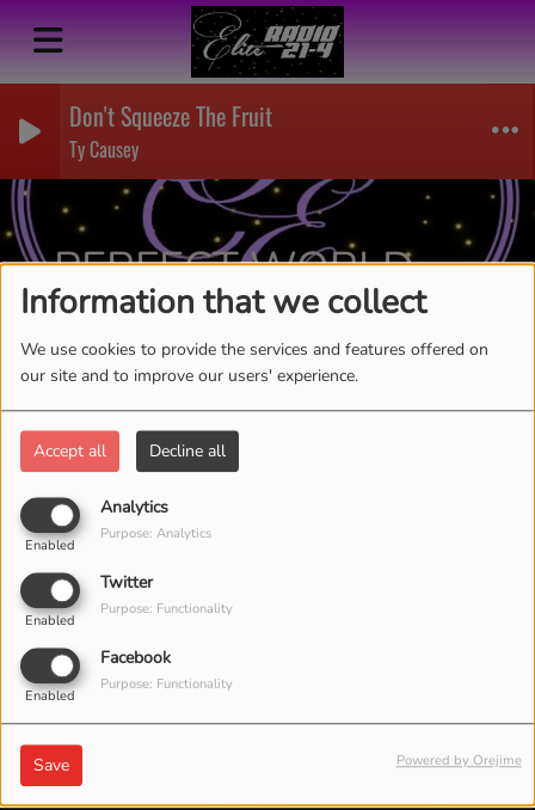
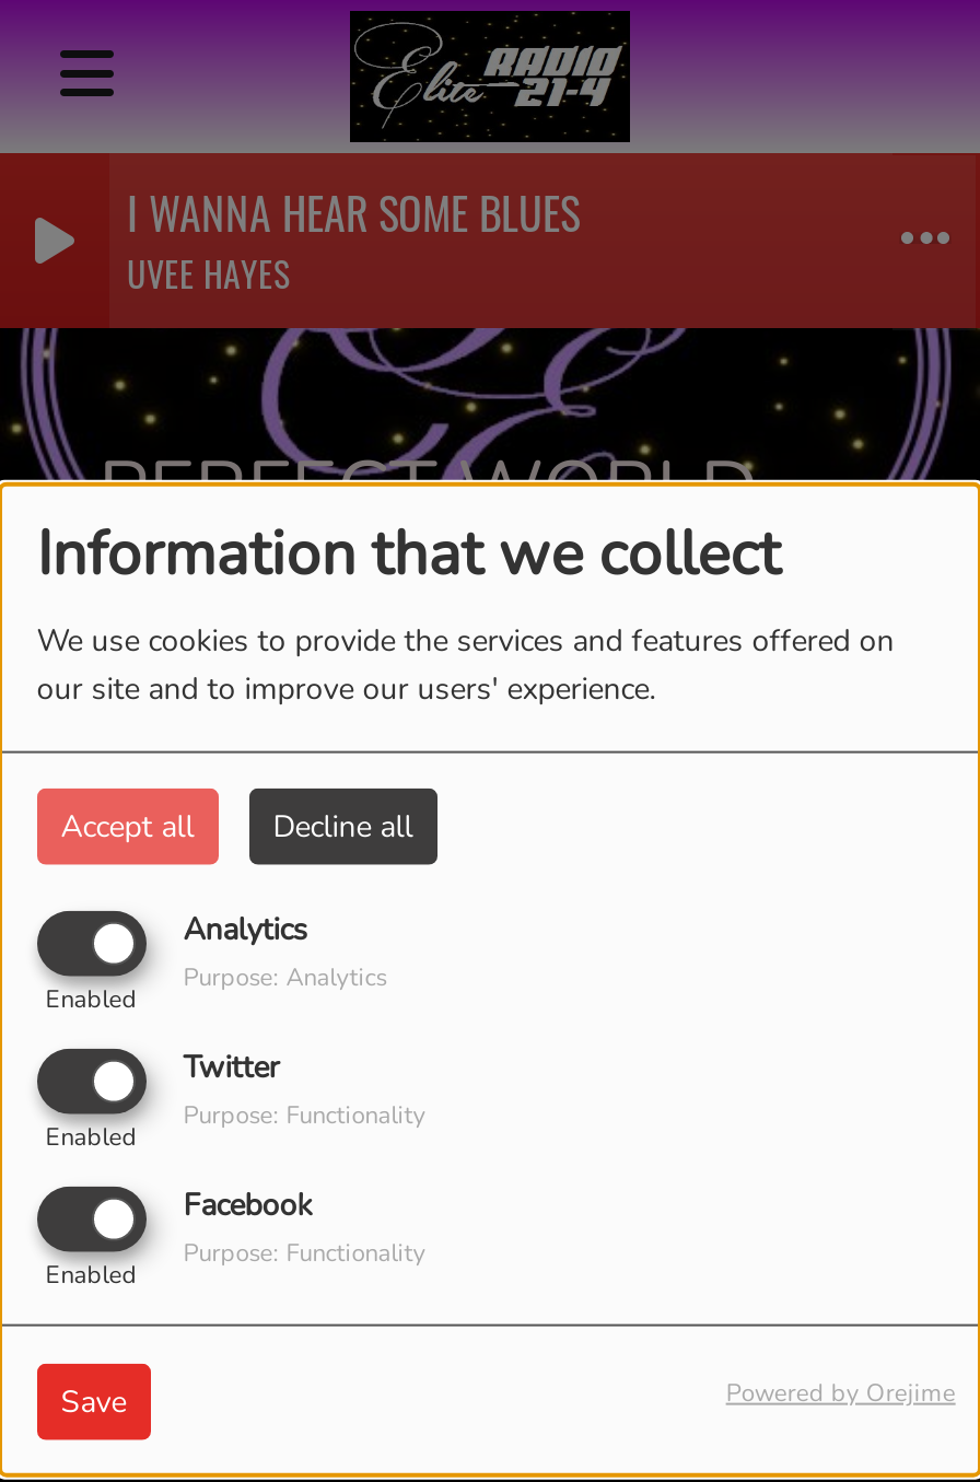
- Don't Squeeze The Fruit
- Ty Causey
+ I WANNA HEAR SOME BLUES
+ UVEE HAYES
